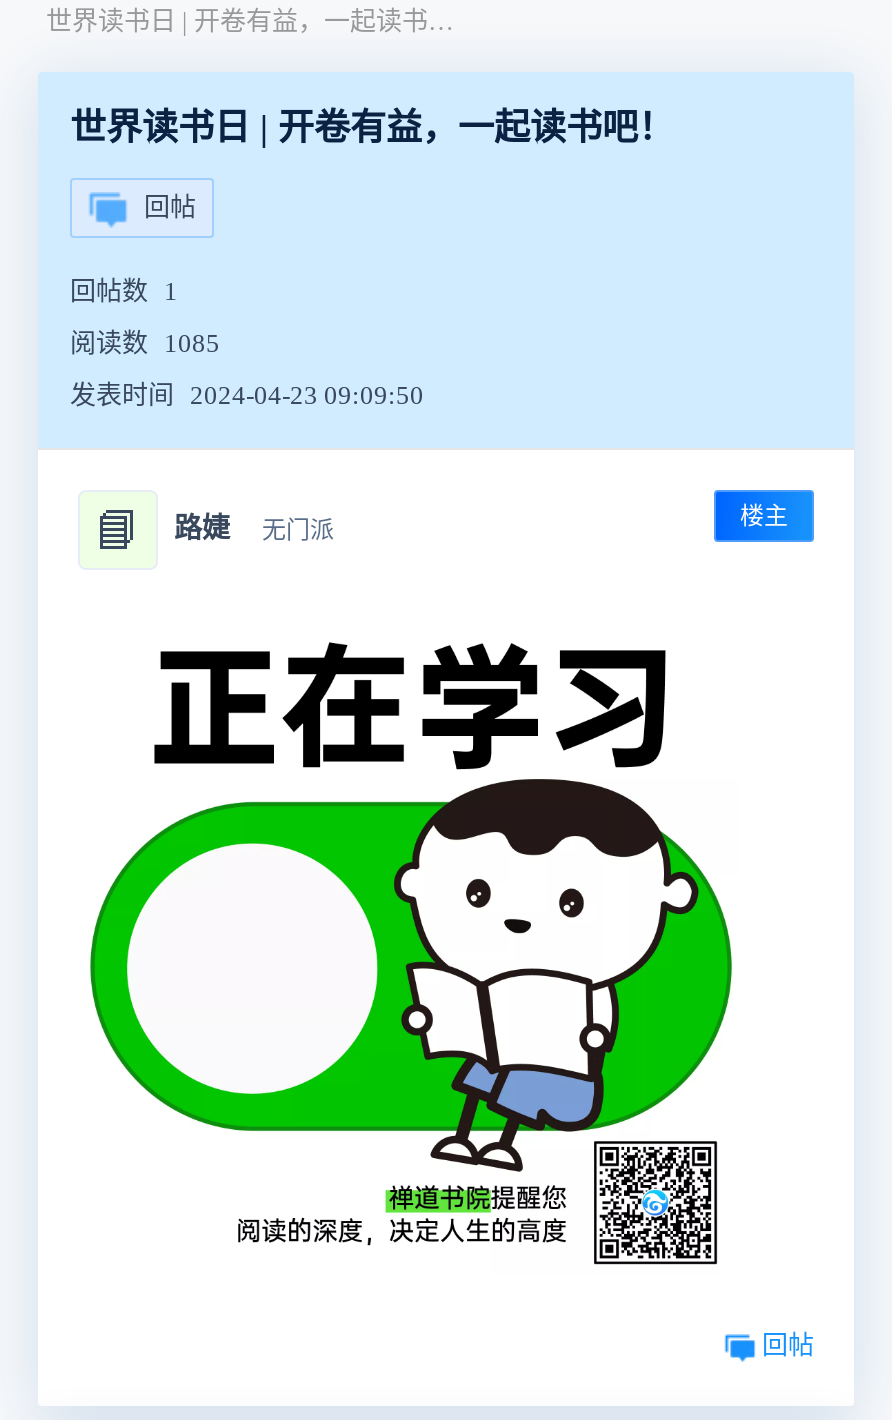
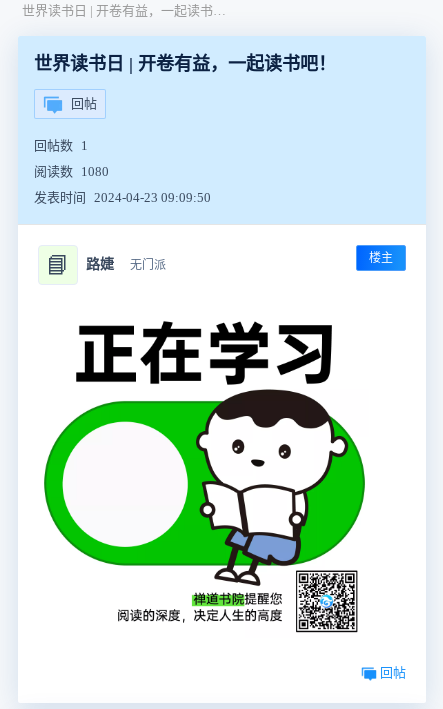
- 阅读数 1085
+ 阅读数 1080
